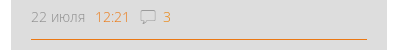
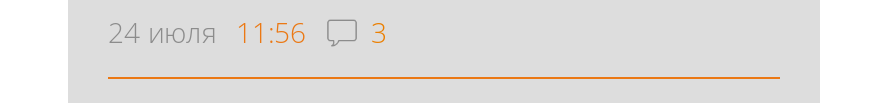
- 22 июля 12:21 3
+ 24 июля 11:56 3
